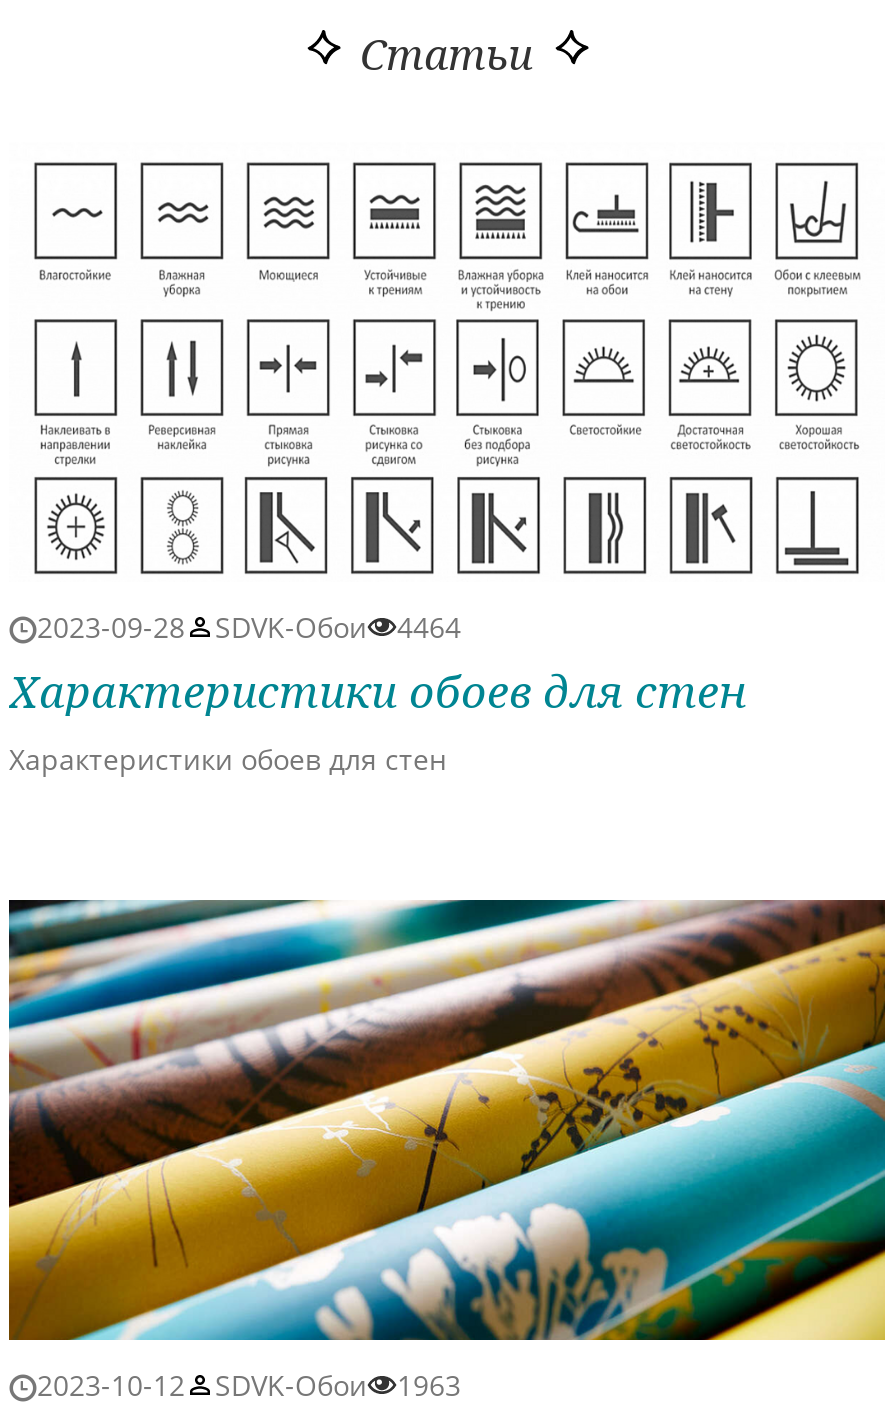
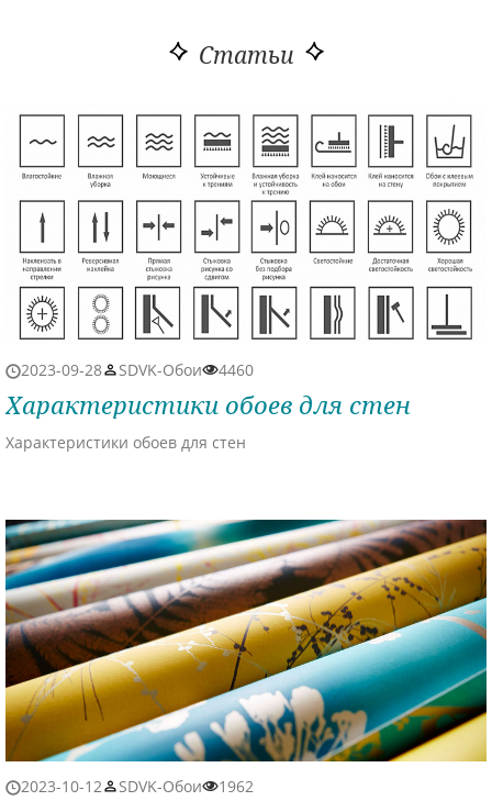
- 4464
+ 4460

- 1963
+ 1962
